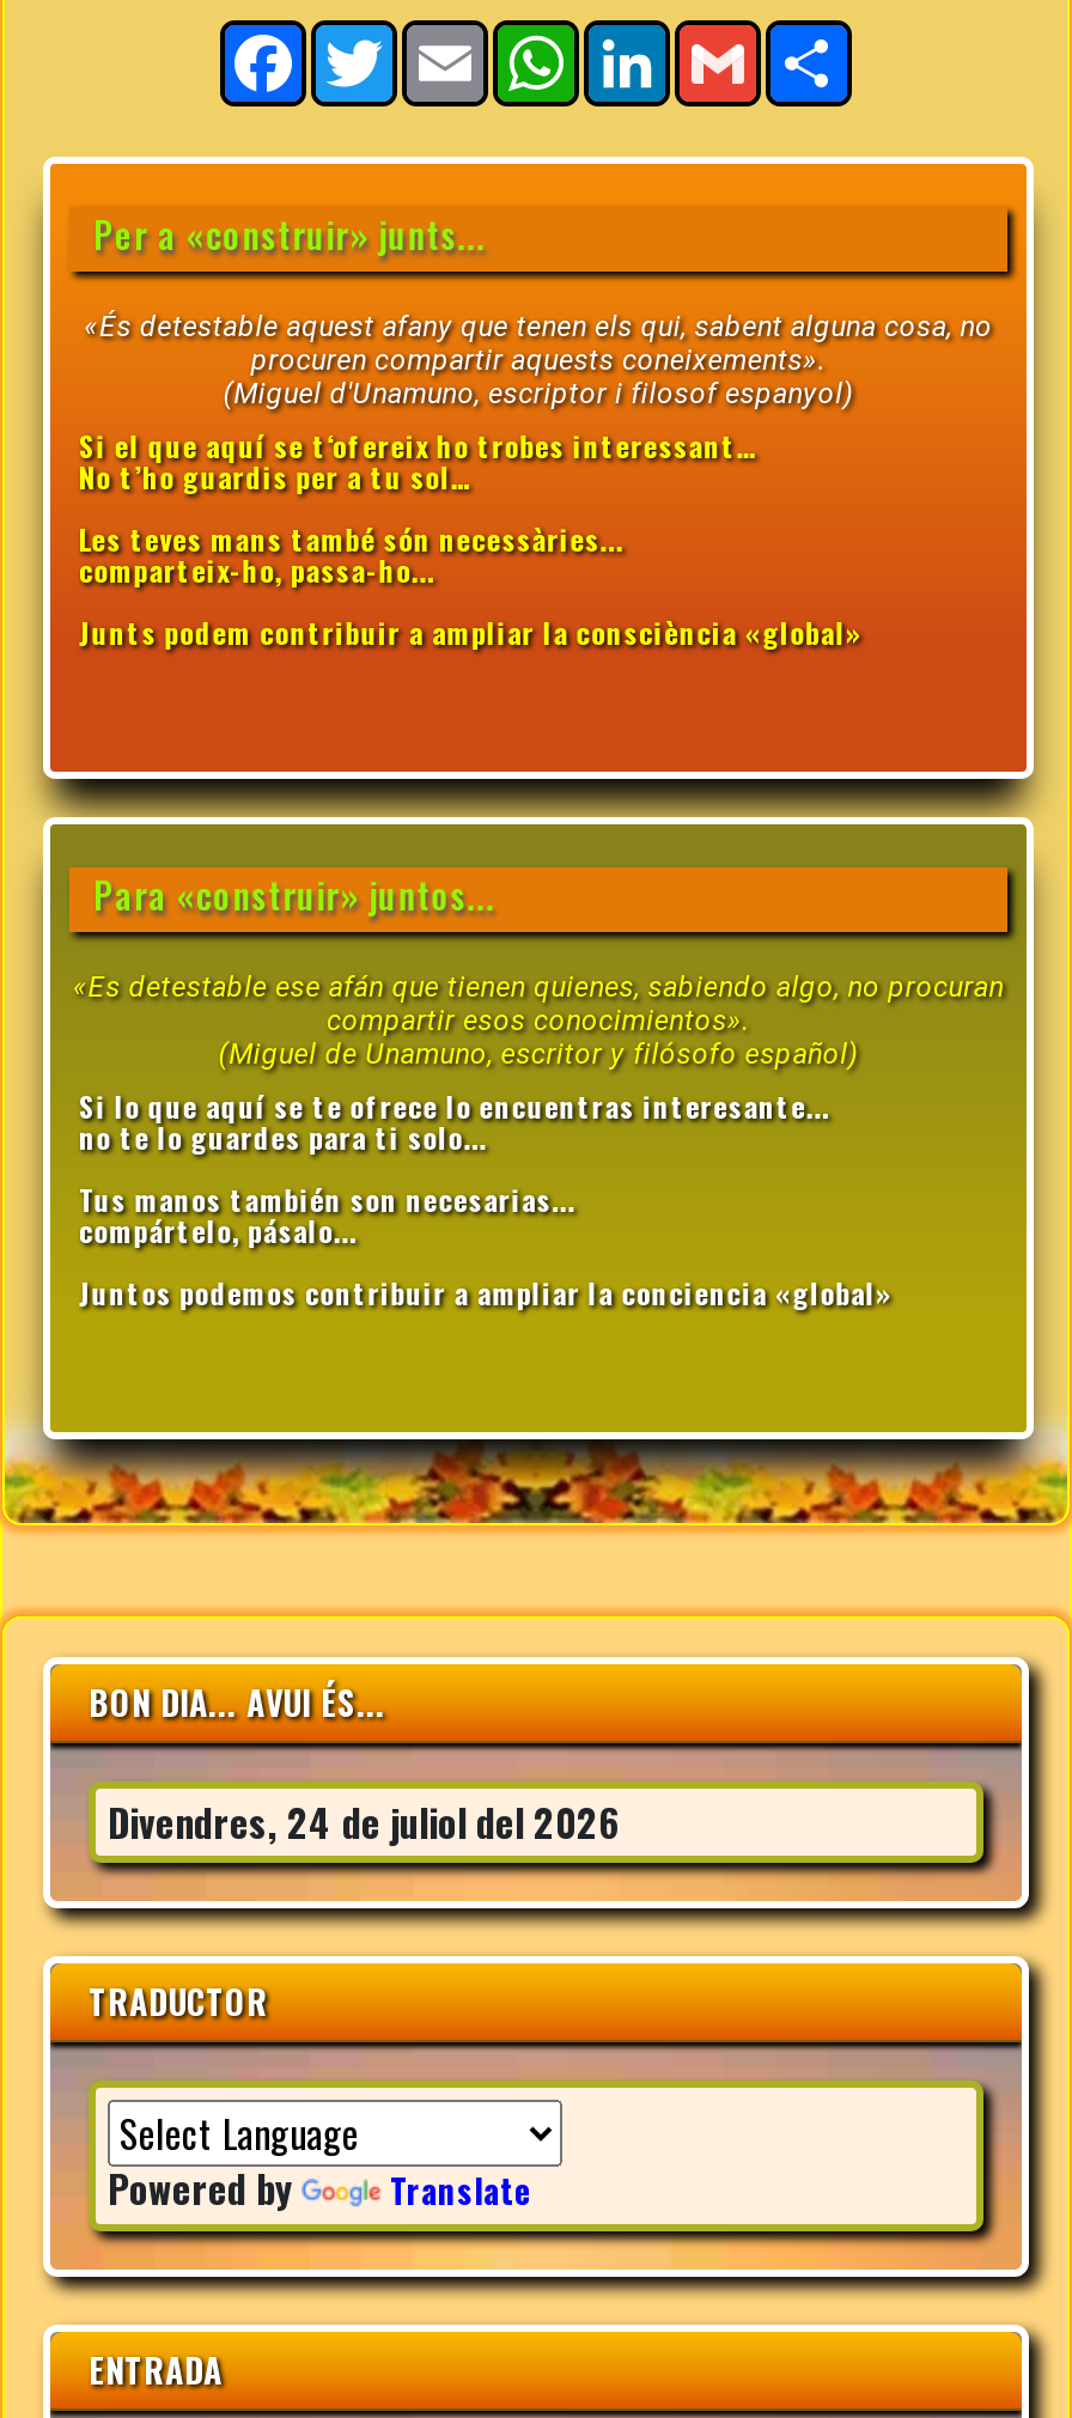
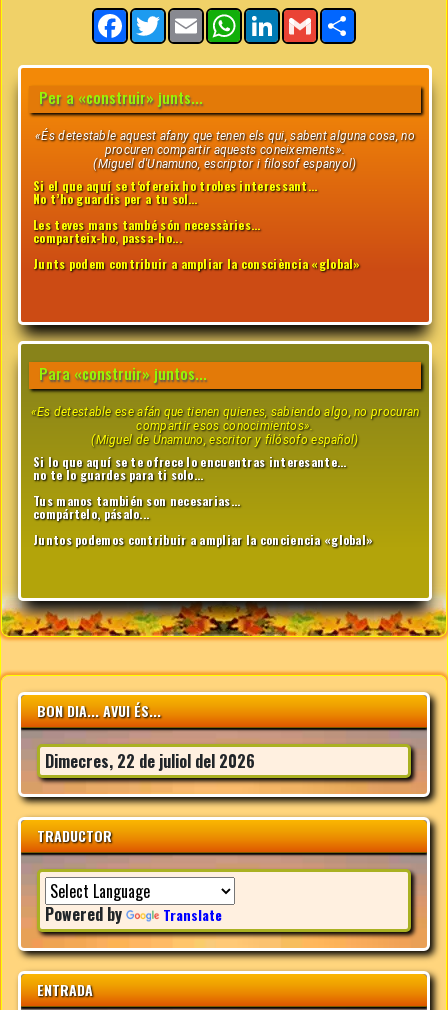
- Divendres, 24 de juliol del 2026
+ Dimecres, 22 de juliol del 2026
